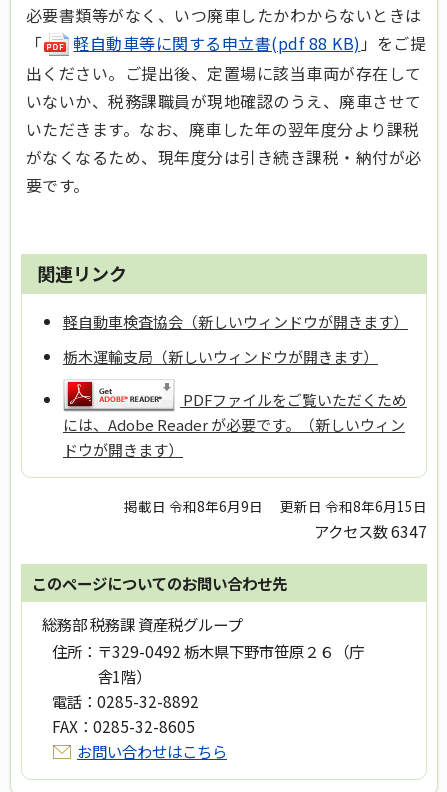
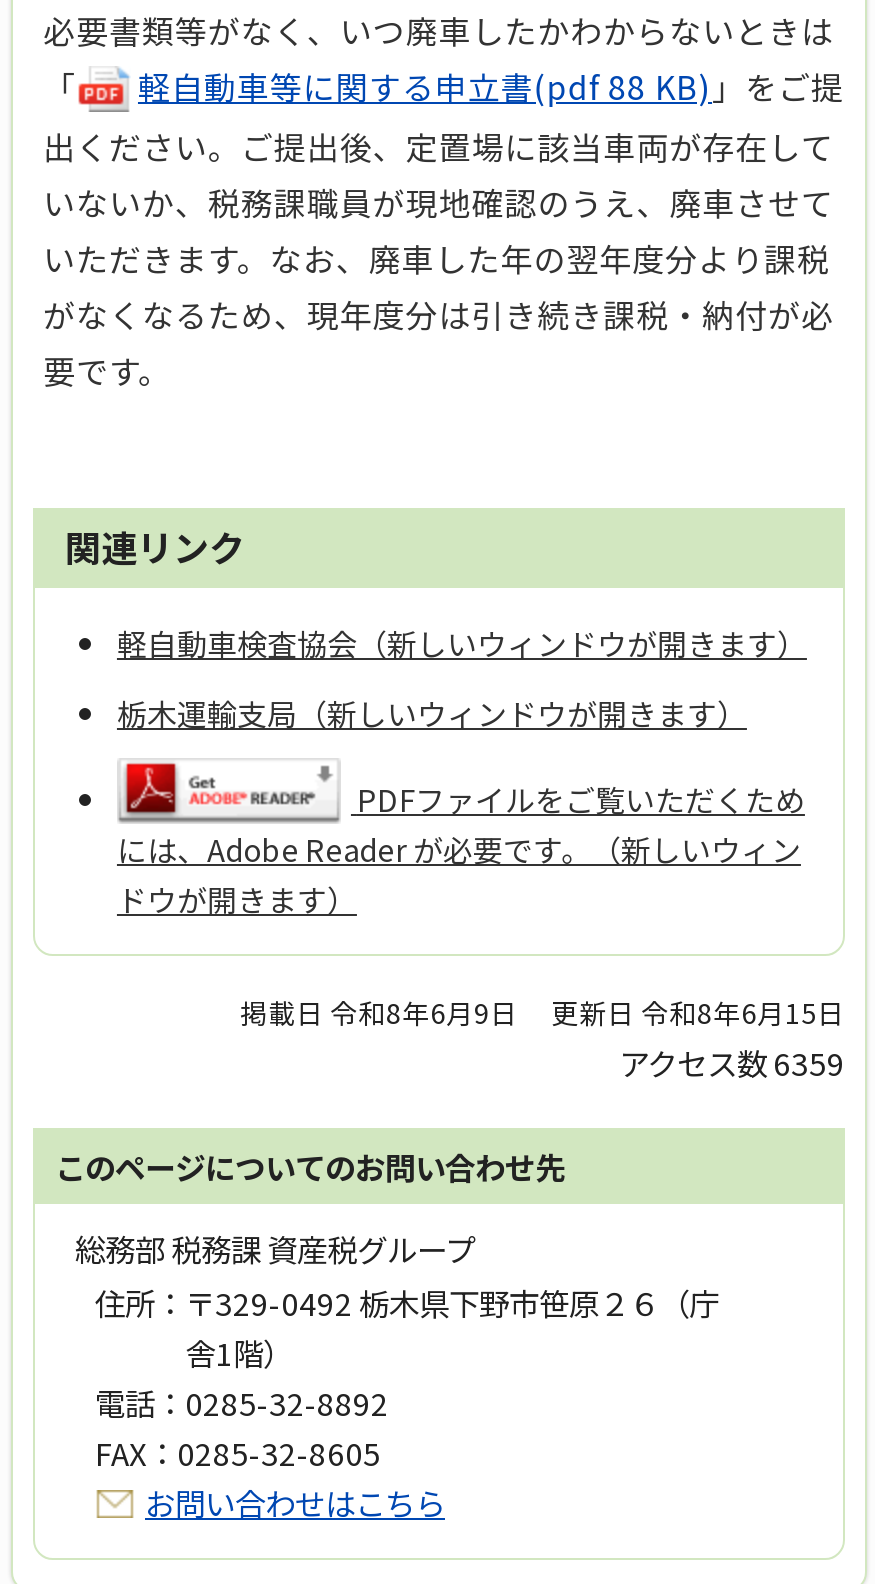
- アクセス数6347
+ アクセス数6359
